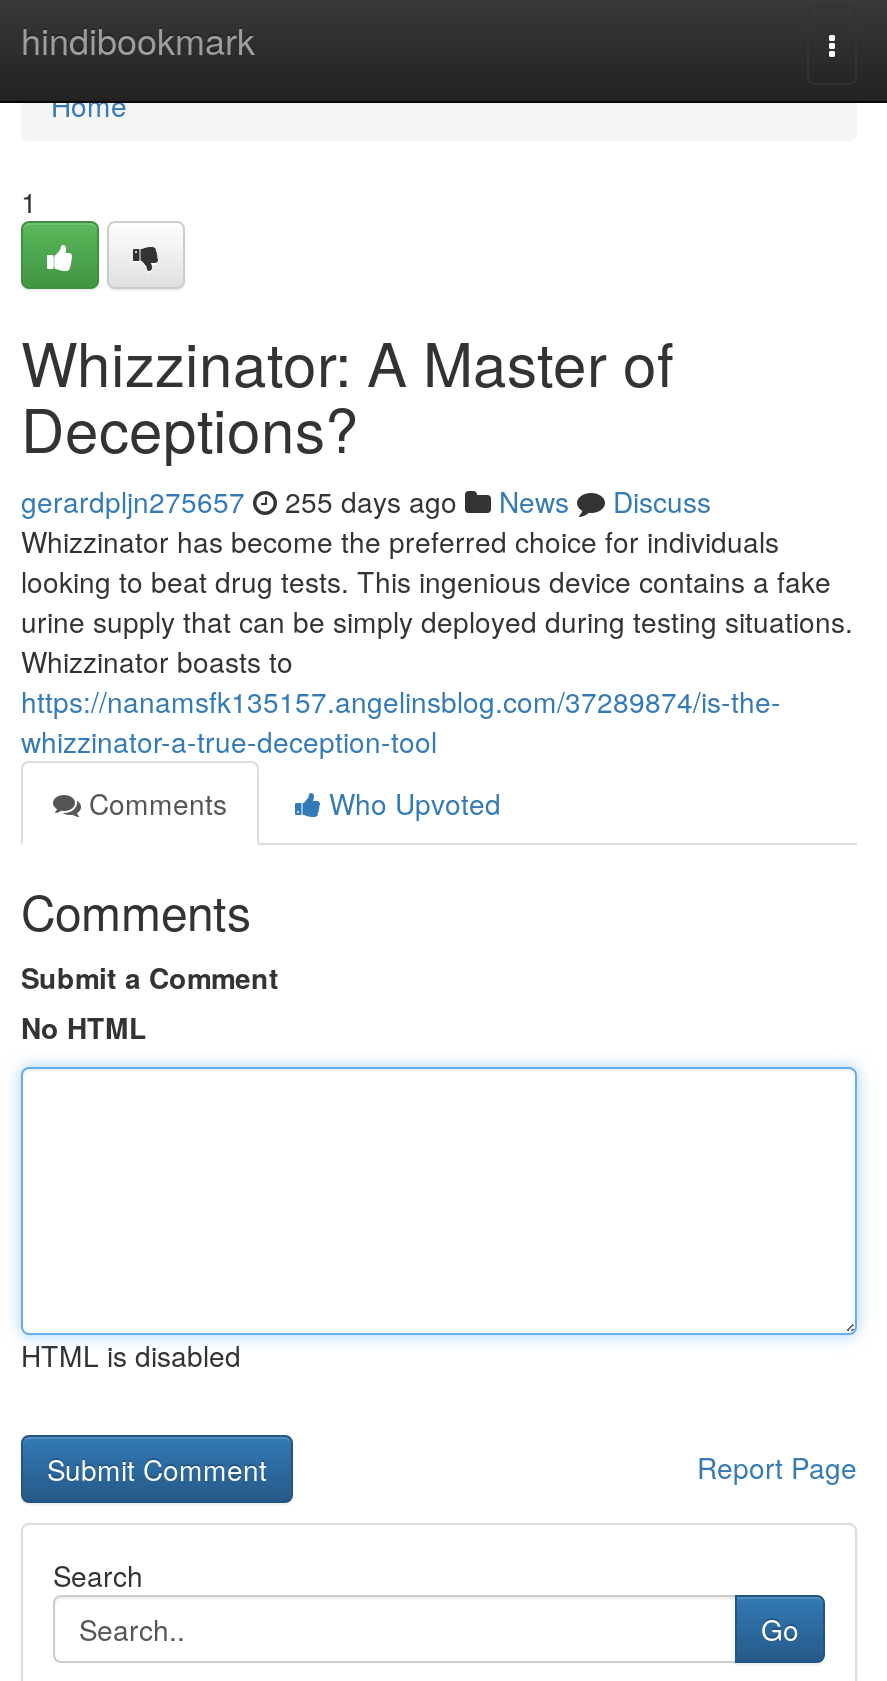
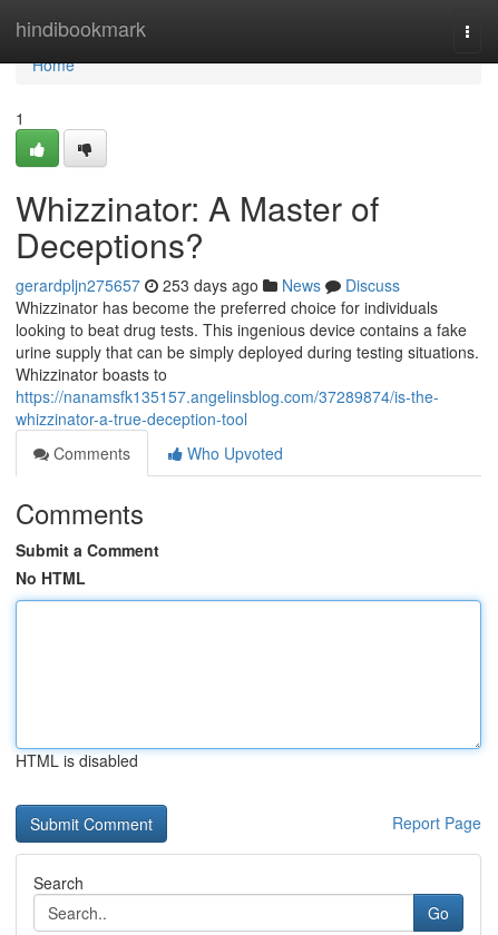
- gerardpljn275657 255 days ago News Discuss
+ gerardpljn275657 253 days ago News Discuss
